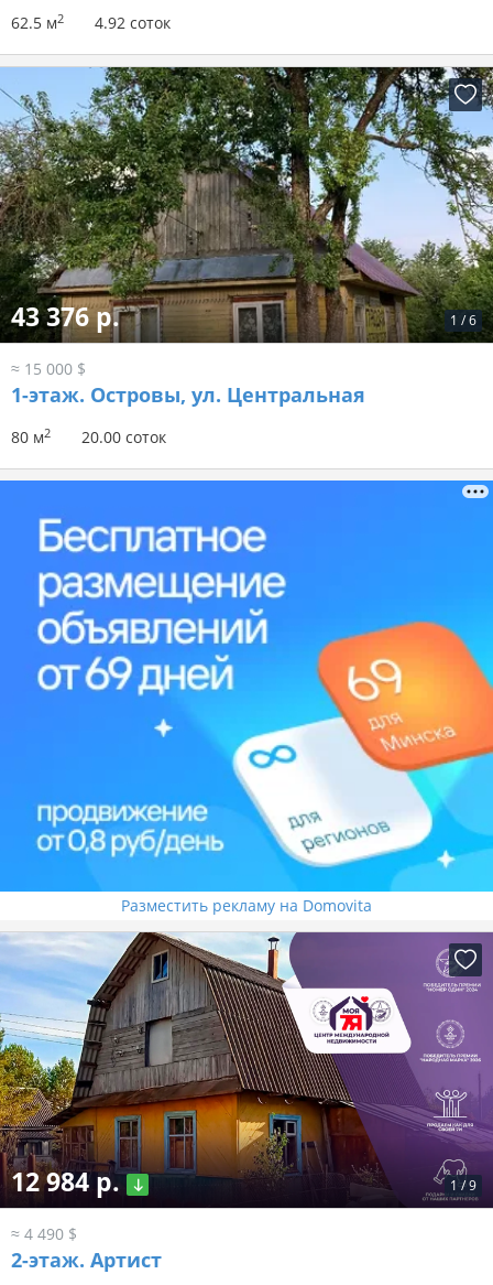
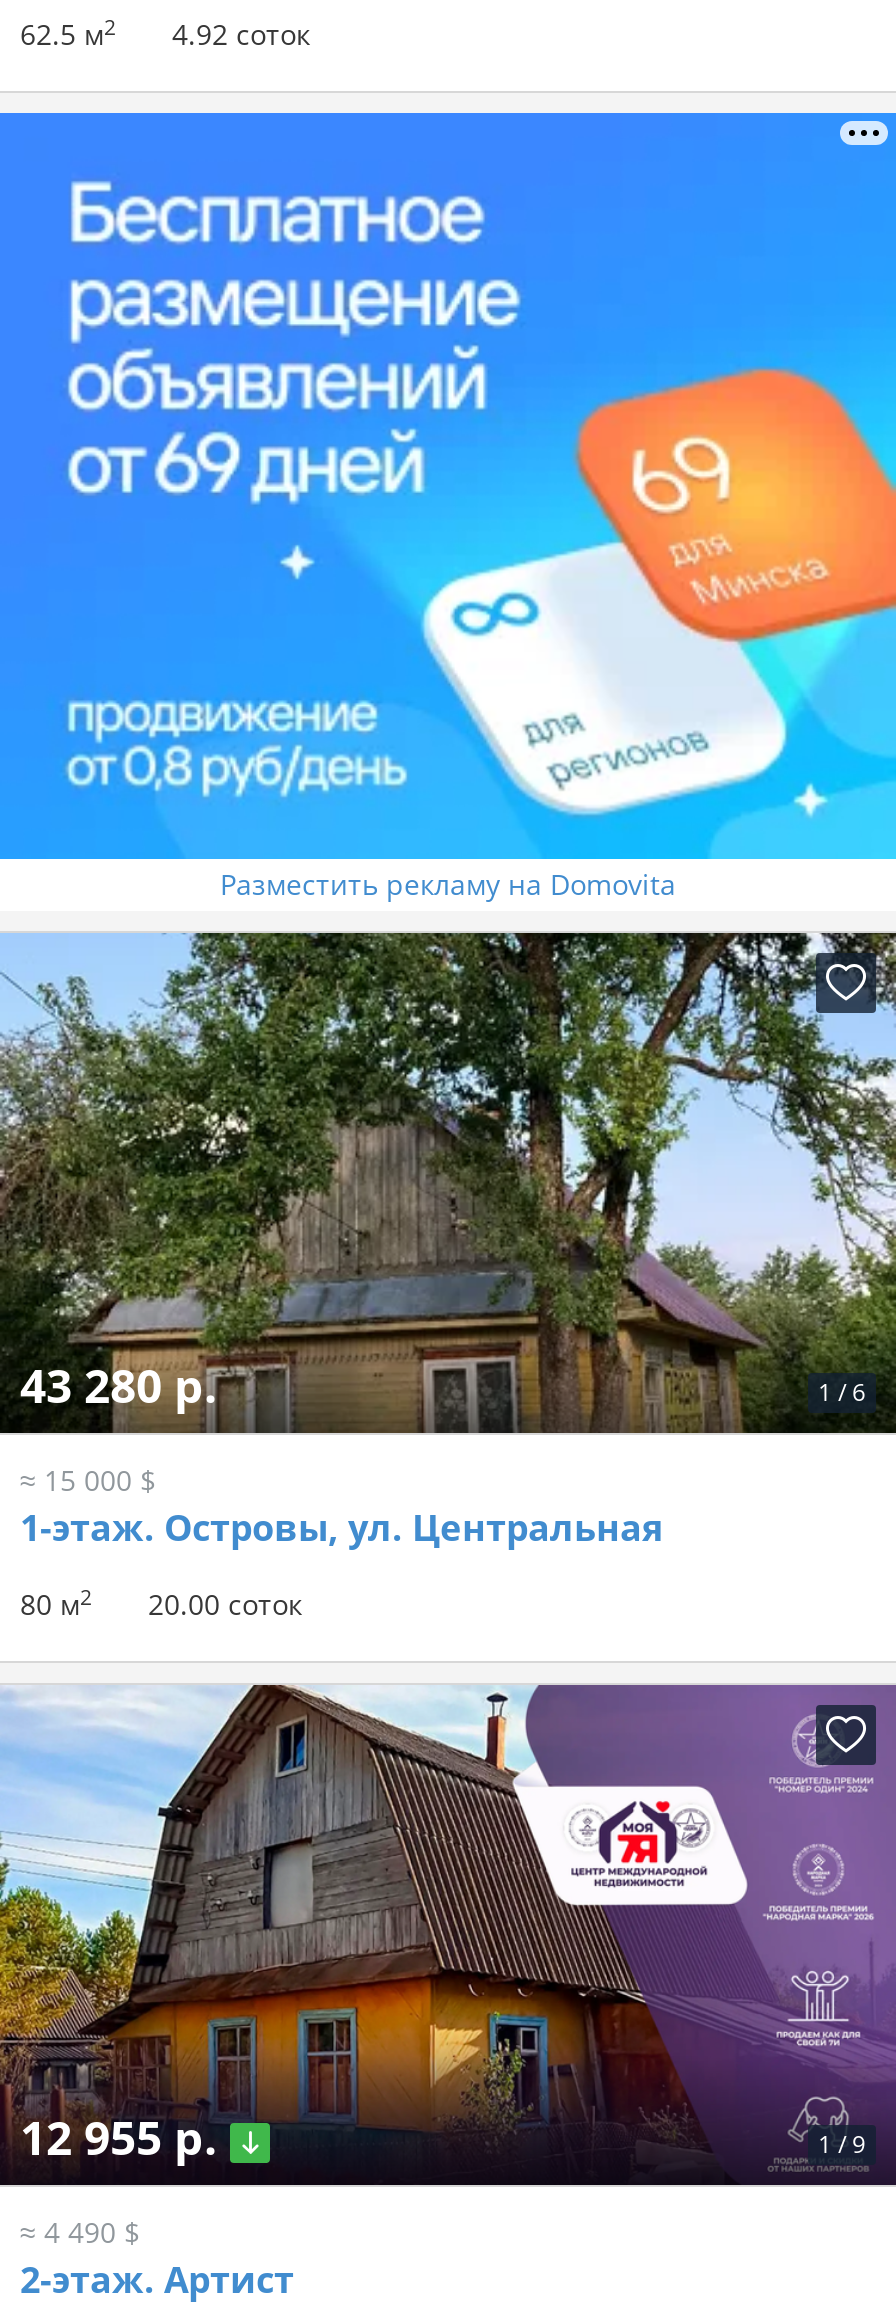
moved down: [image] | 1 / 6 | 1-этаж. Островы, ул. Центральная | 80 м2 | 20.00 соток

- 43 376 р.
+ 43 280 р.

moved up: [image] | Разместить рекламу на Domovita

- 12 984 р.
+ 12 955 р.
